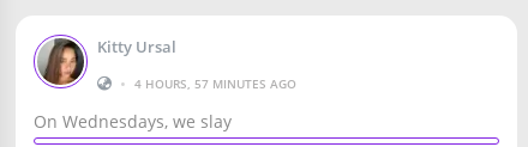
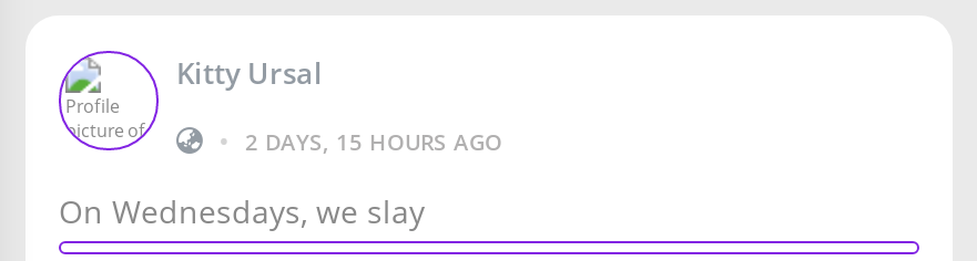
- [image]
- • 4 HOURS, 57 MINUTES AGO
+ [image]
+ • 2 DAYS, 15 HOURS AGO
